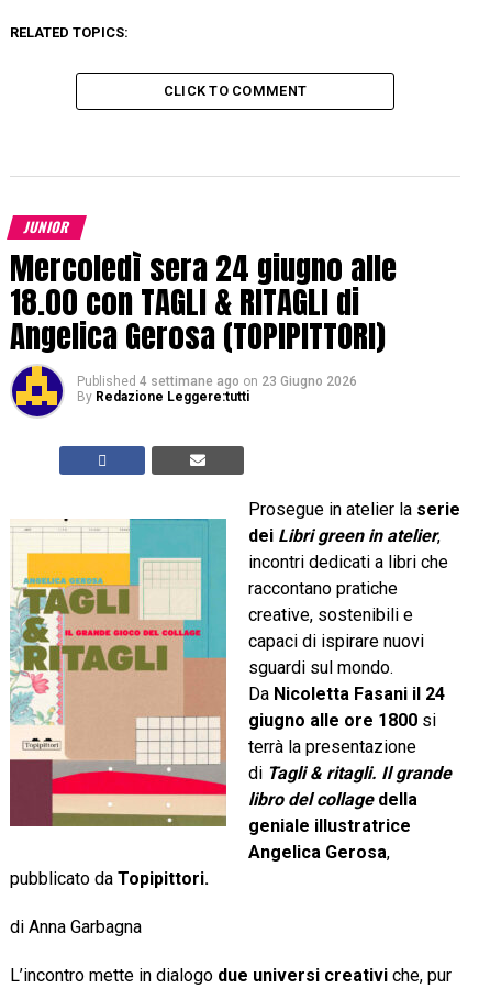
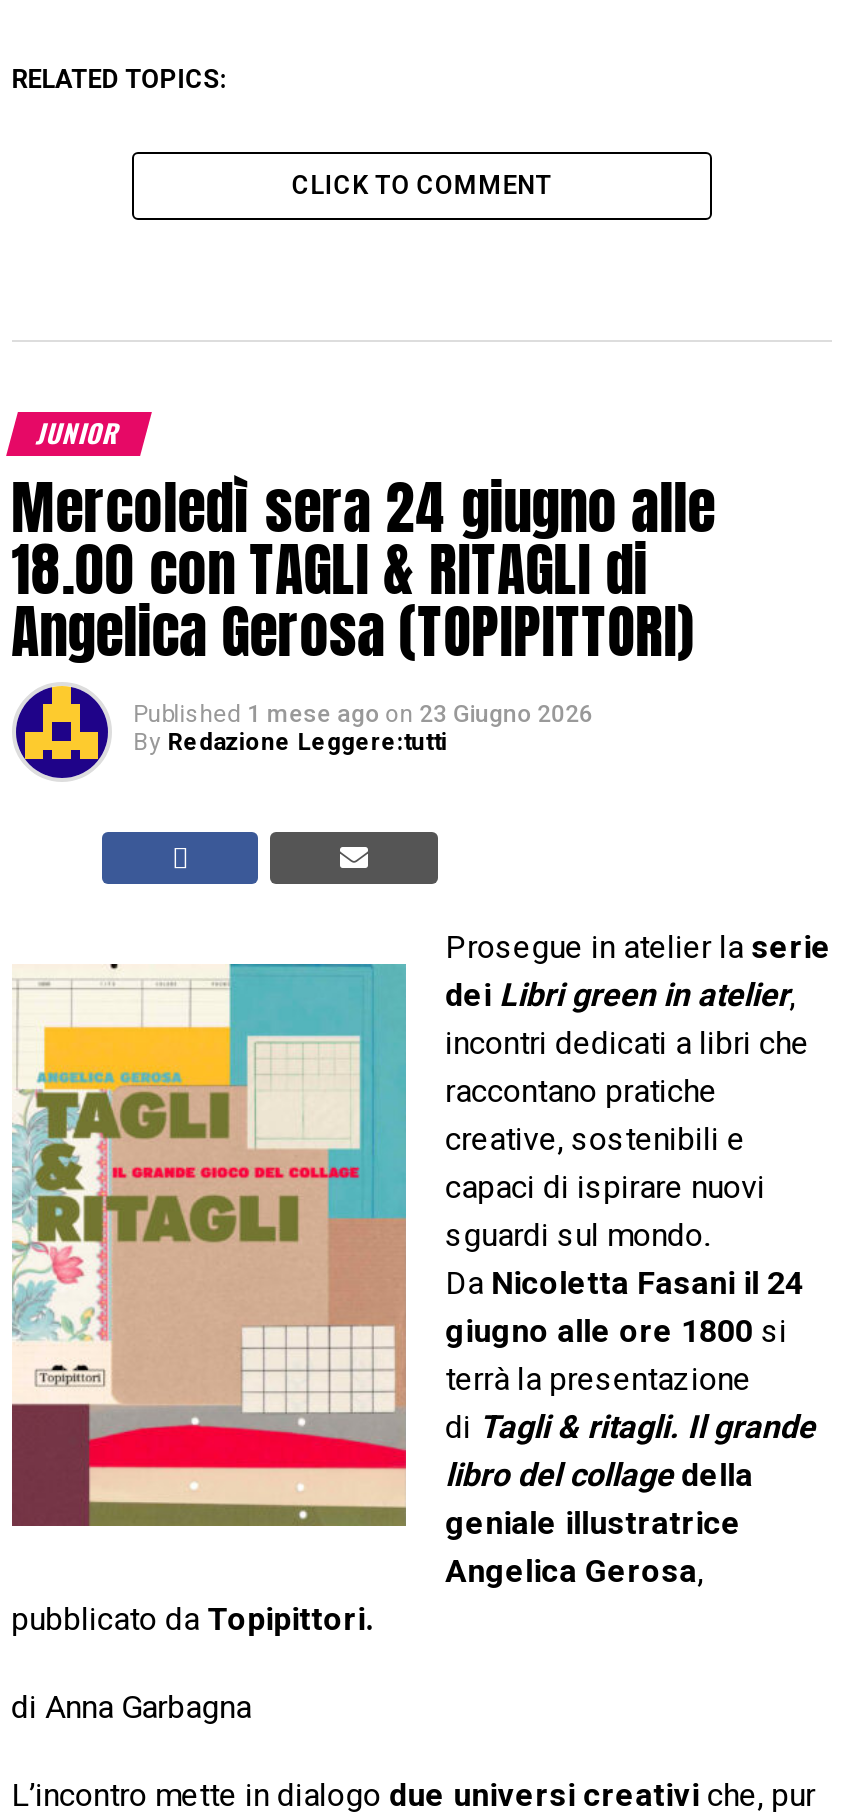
- Published 4 settimane ago on 23 Giugno 2026
+ Published 1 mese ago on 23 Giugno 2026
